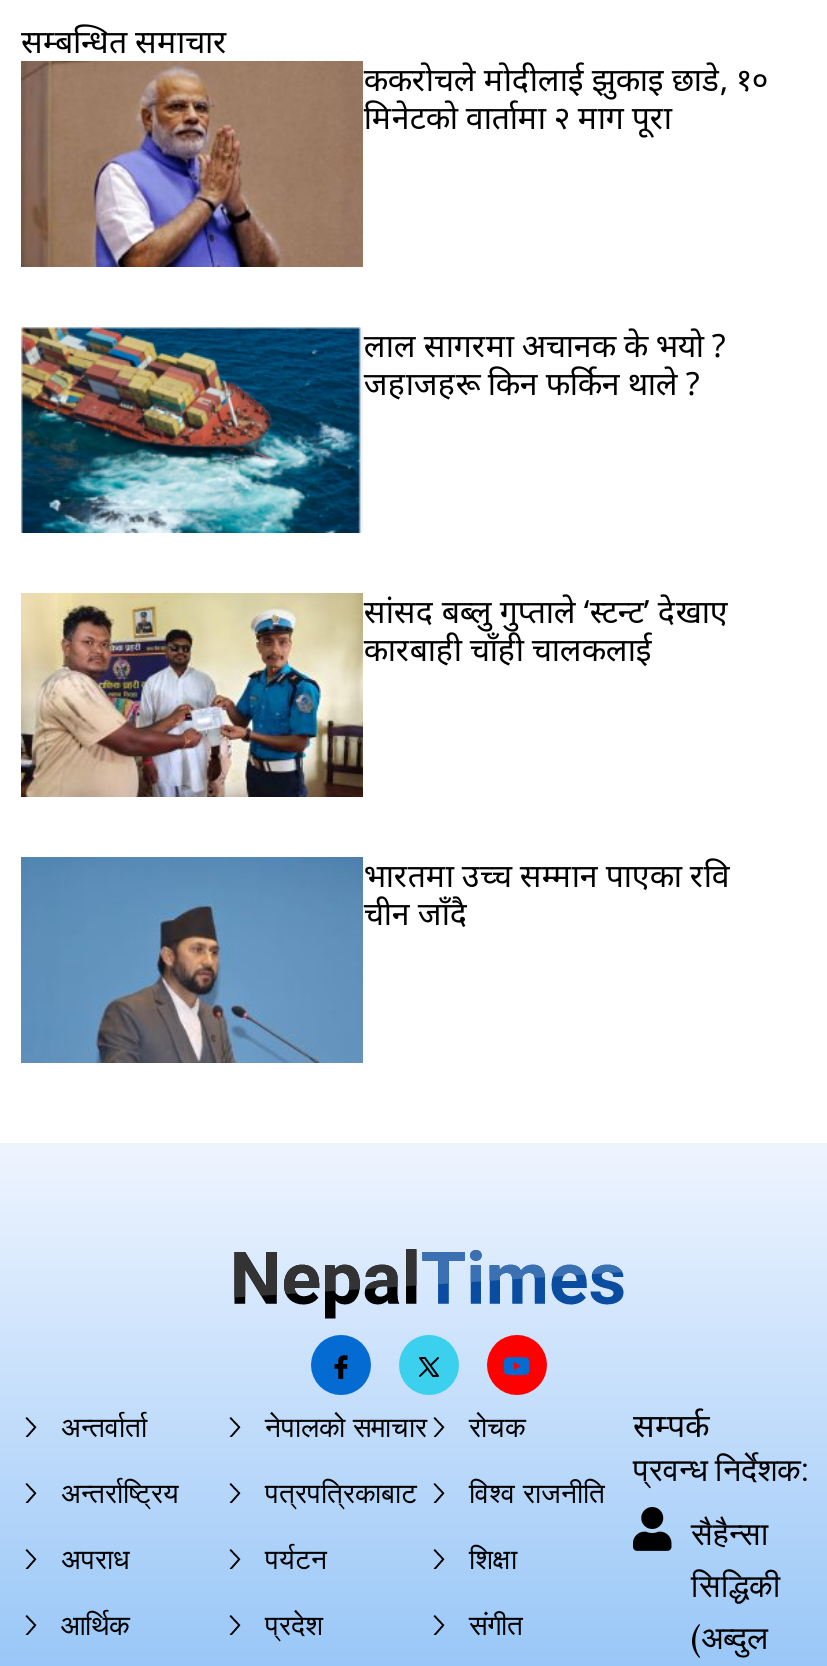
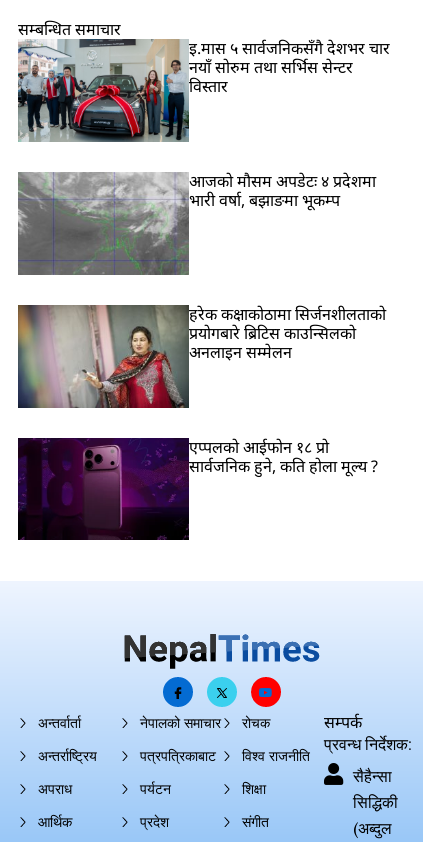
- [image]
- ककरोचले मोदीलाई झुकाइ छाडे, १०
- मिनेटको वार्तामा २ माग पूरा
+ [image]
+ इ.मास ५ सार्वजनिकसँगै देशभर चार
+ नयाँ सोरुम तथा सर्भिस सेन्टर
+ विस्तार

- [image]
- लाल सागरमा अचानक के भयो ?
- जहाजहरू किन फर्किन थाले ?
+ [image]
+ आजको मौसम अपडेटः ४ प्रदेशमा
+ भारी वर्षा, बझाङमा भूकम्प

- [image]
- सांसद बब्लु गुप्ताले ‘स्टन्ट’ देखाए
- कारबाही चाँही चालकलाई
+ [image]
+ हरेक कक्षाकोठामा सिर्जनशीलताको
+ प्रयोगबारे ब्रिटिस काउन्सिलको
+ अनलाइन सम्मेलन

- [image]
- भारतमा उच्च सम्मान पाएका रवि
- चीन जाँदै
+ [image]
+ एप्पलको आईफोन १८ प्रो
+ सार्वजनिक हुने, कति होला मूल्य ?
